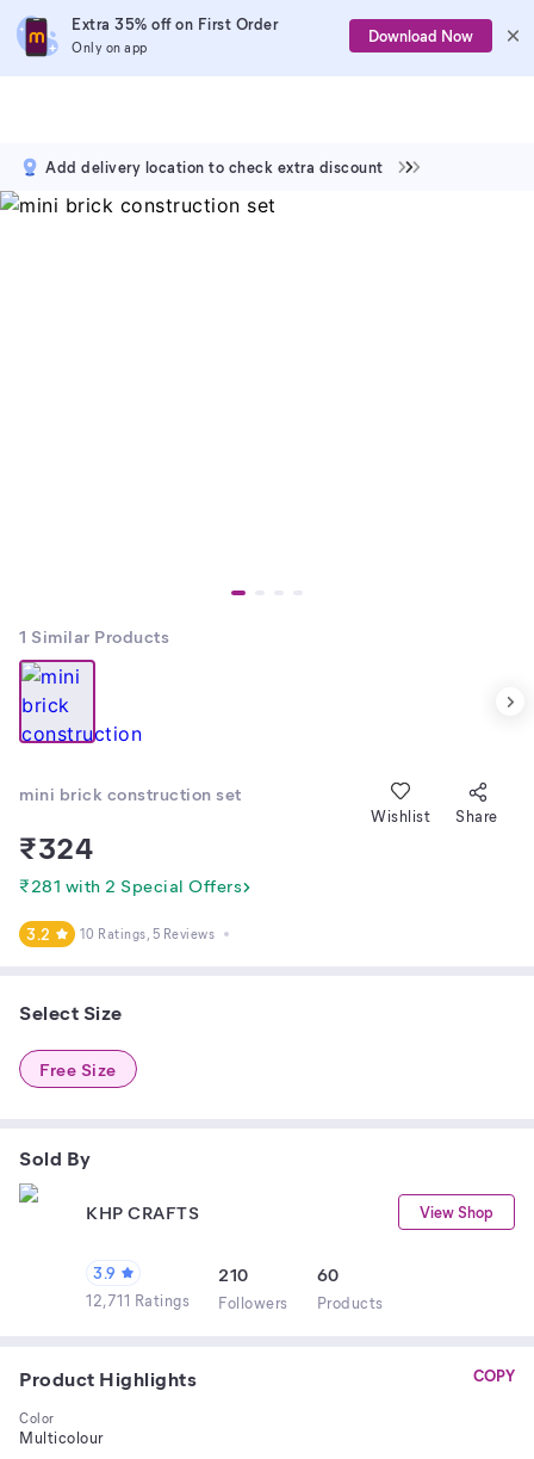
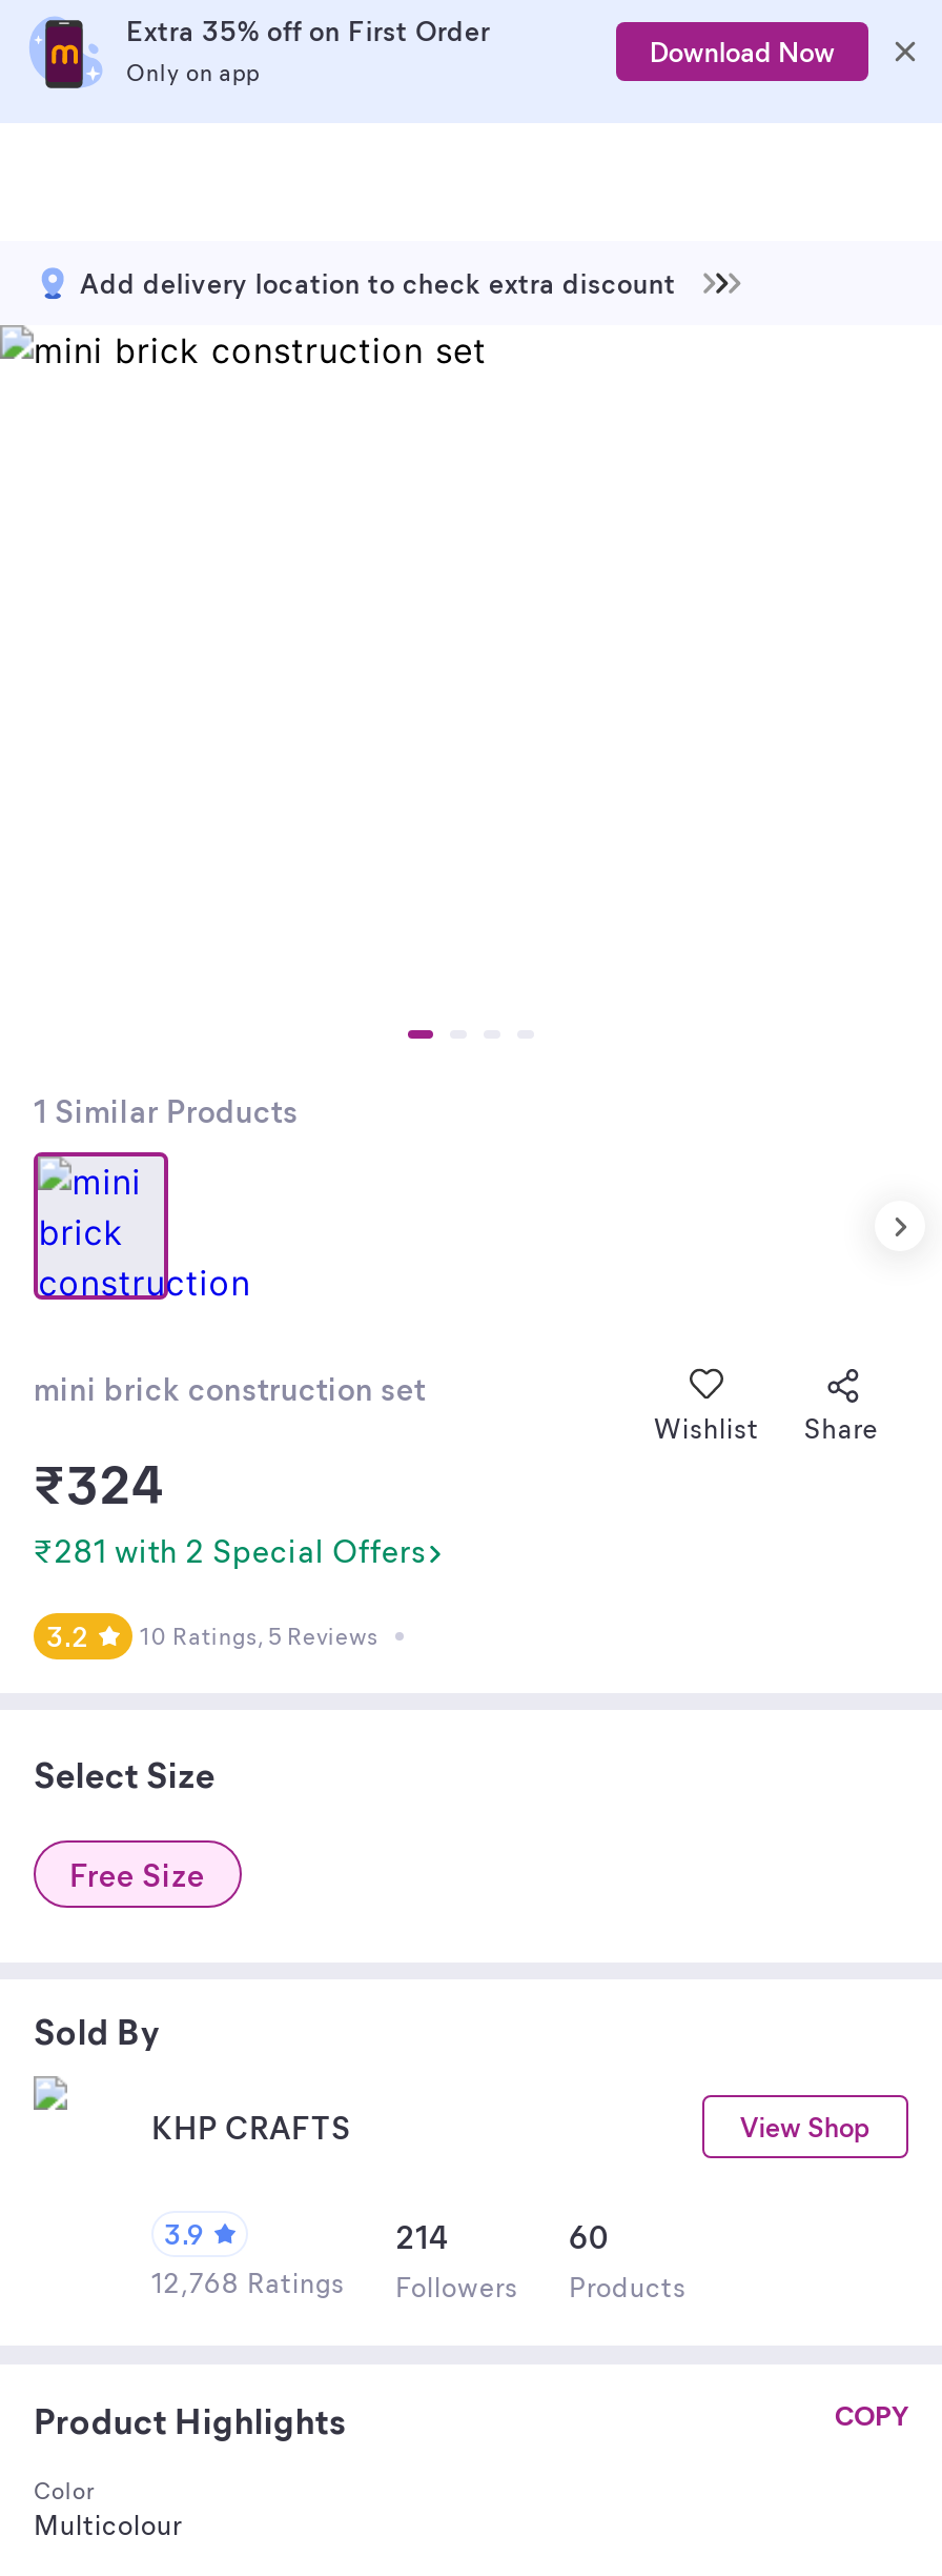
- 210
+ 214

- 12,711 Ratings Followers Products
+ 12,768 Ratings Followers Products
